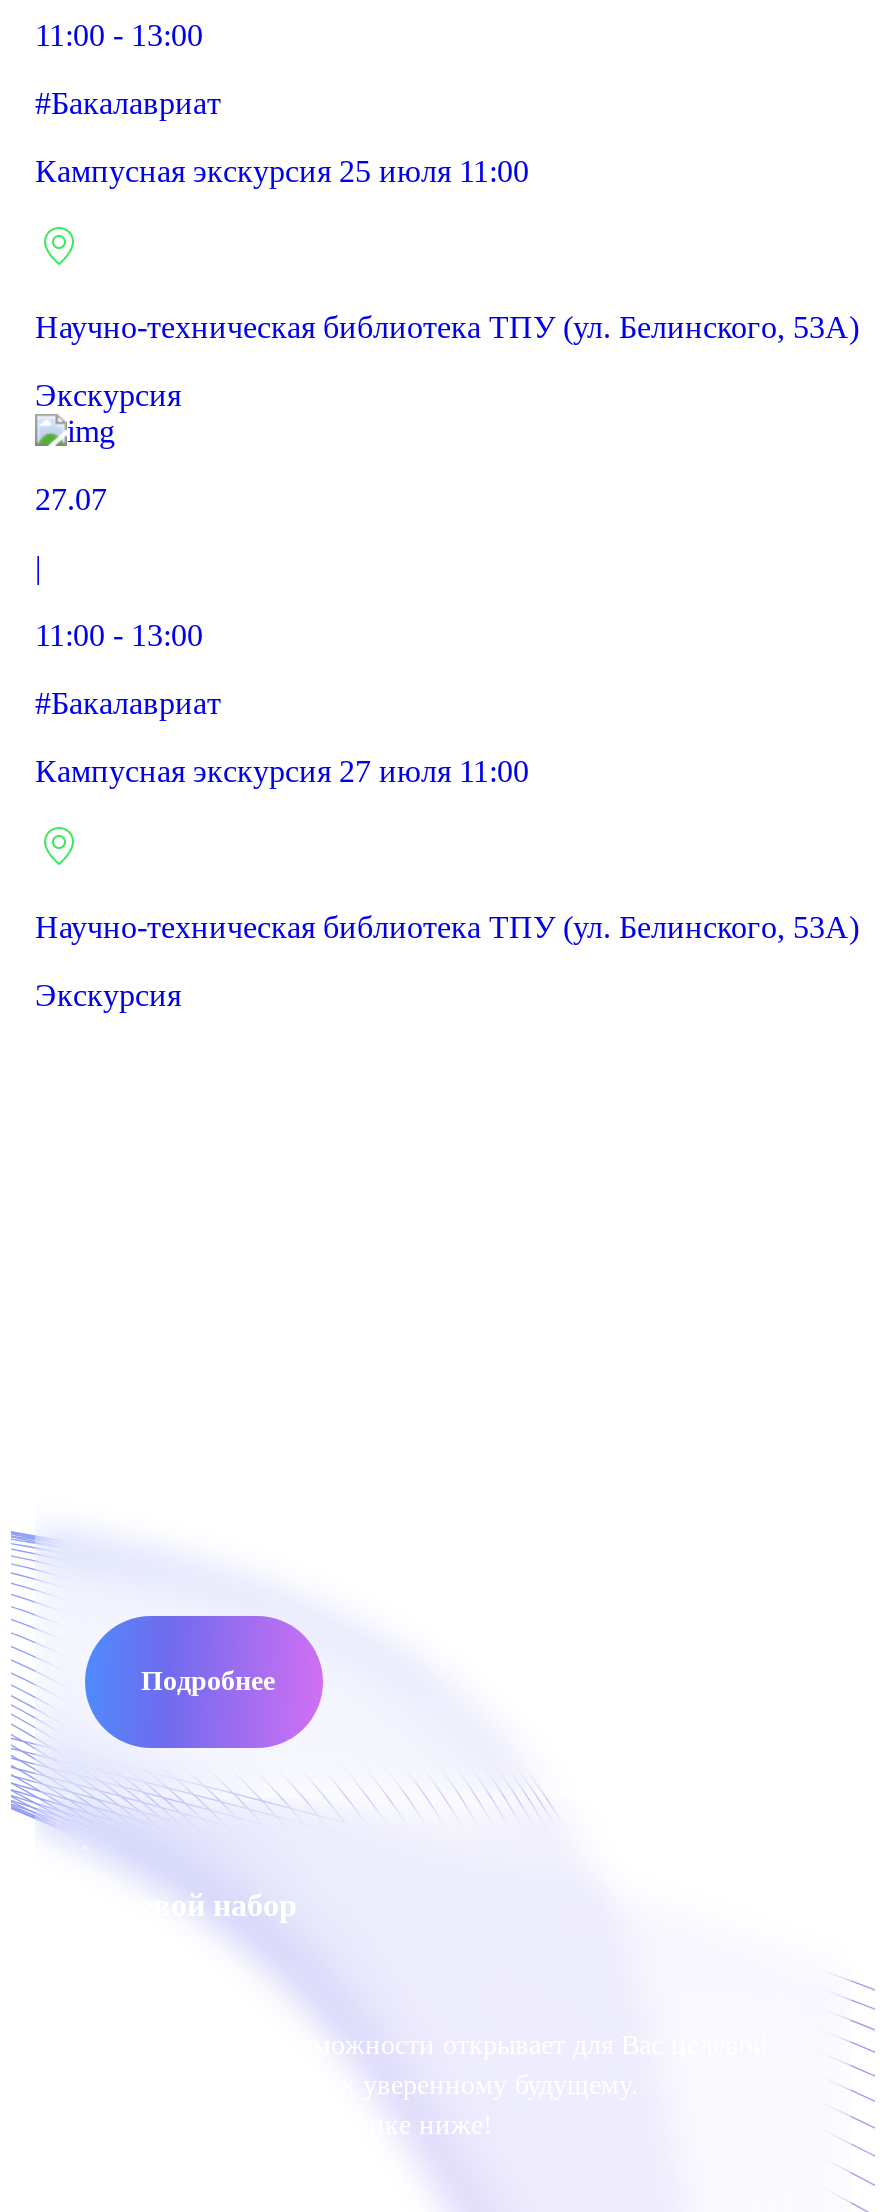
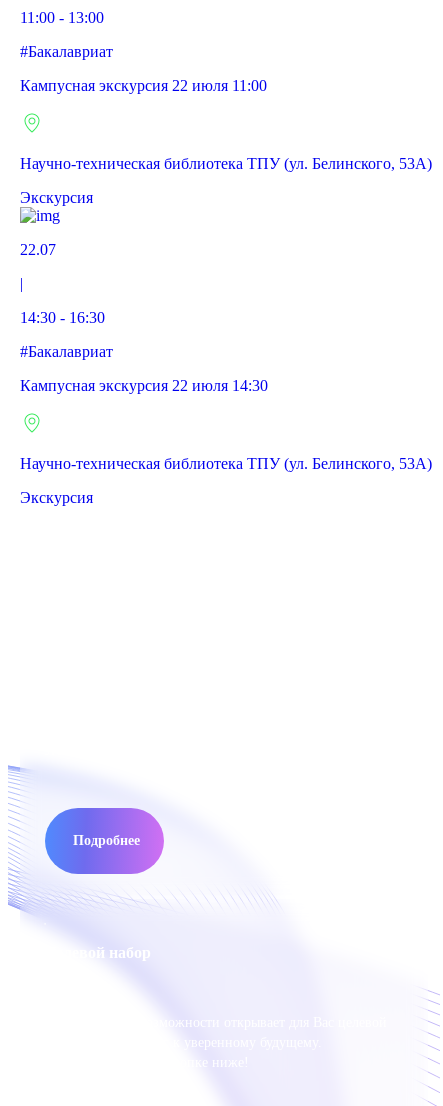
- Кампусная экскурсия 25 июля 11:00
+ Кампусная экскурсия 22 июля 11:00

- 27.07
+ 22.07

- 11:00 - 13:00
+ 14:30 - 16:30

- Кампусная экскурсия 27 июля 11:00
+ Кампусная экскурсия 22 июля 14:30
